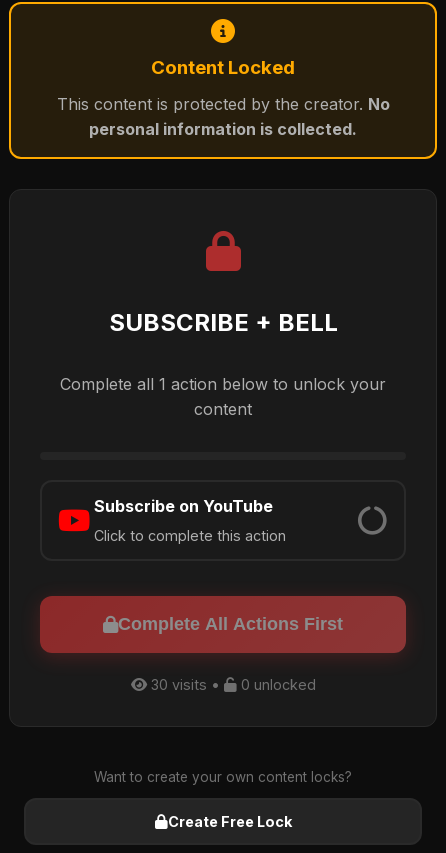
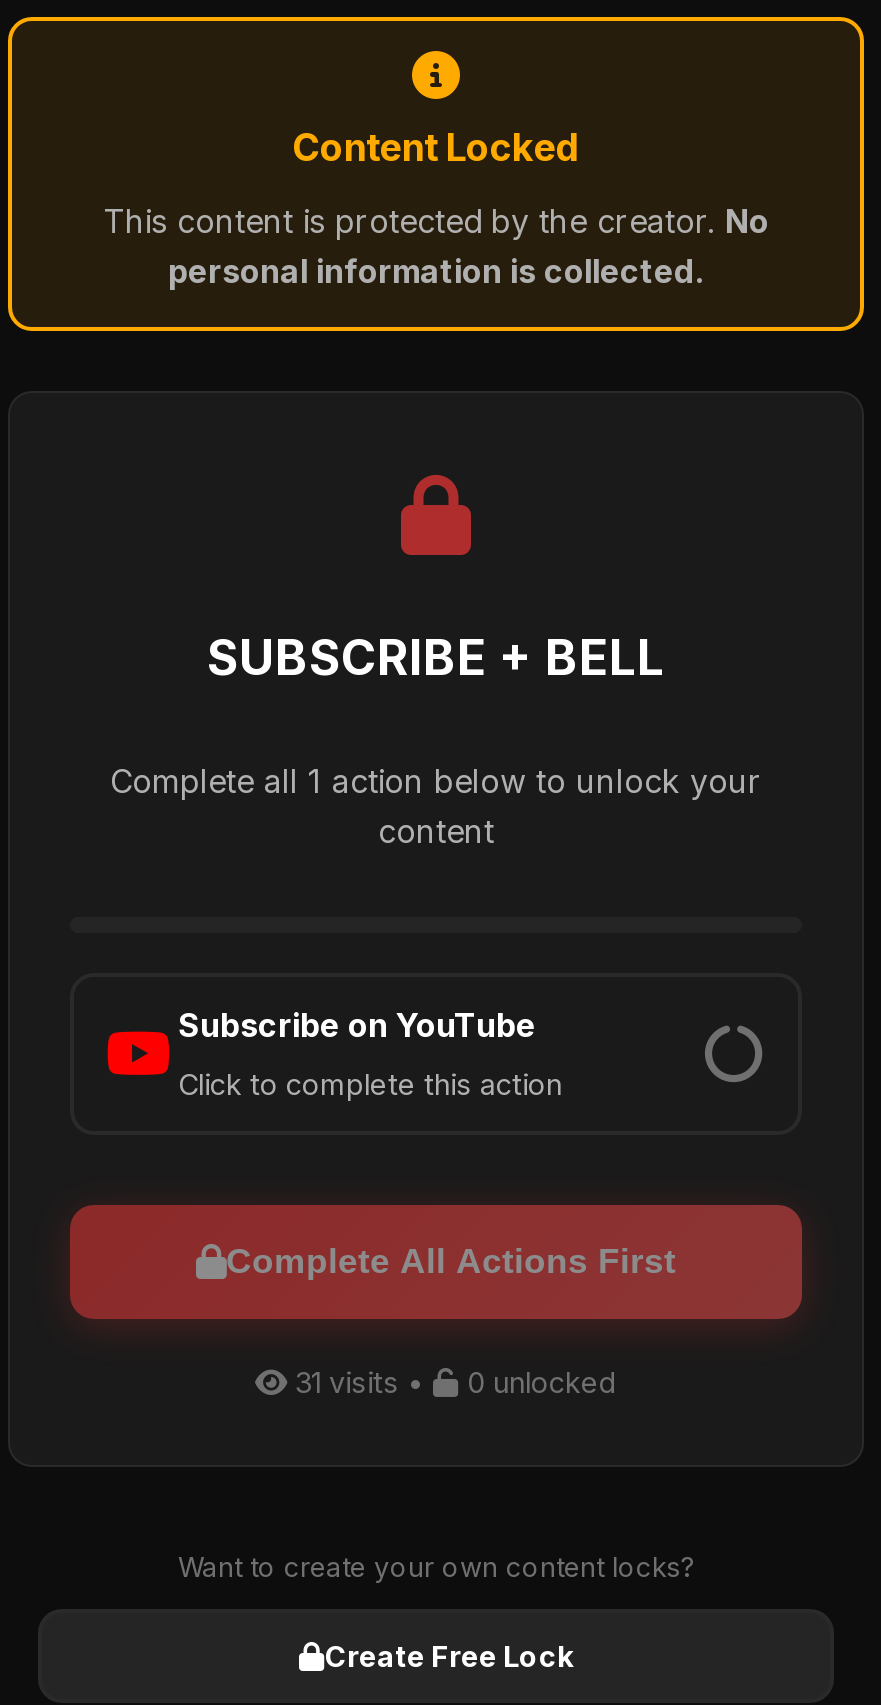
- 30 visits • 0 unlocked
+ 31 visits • 0 unlocked
